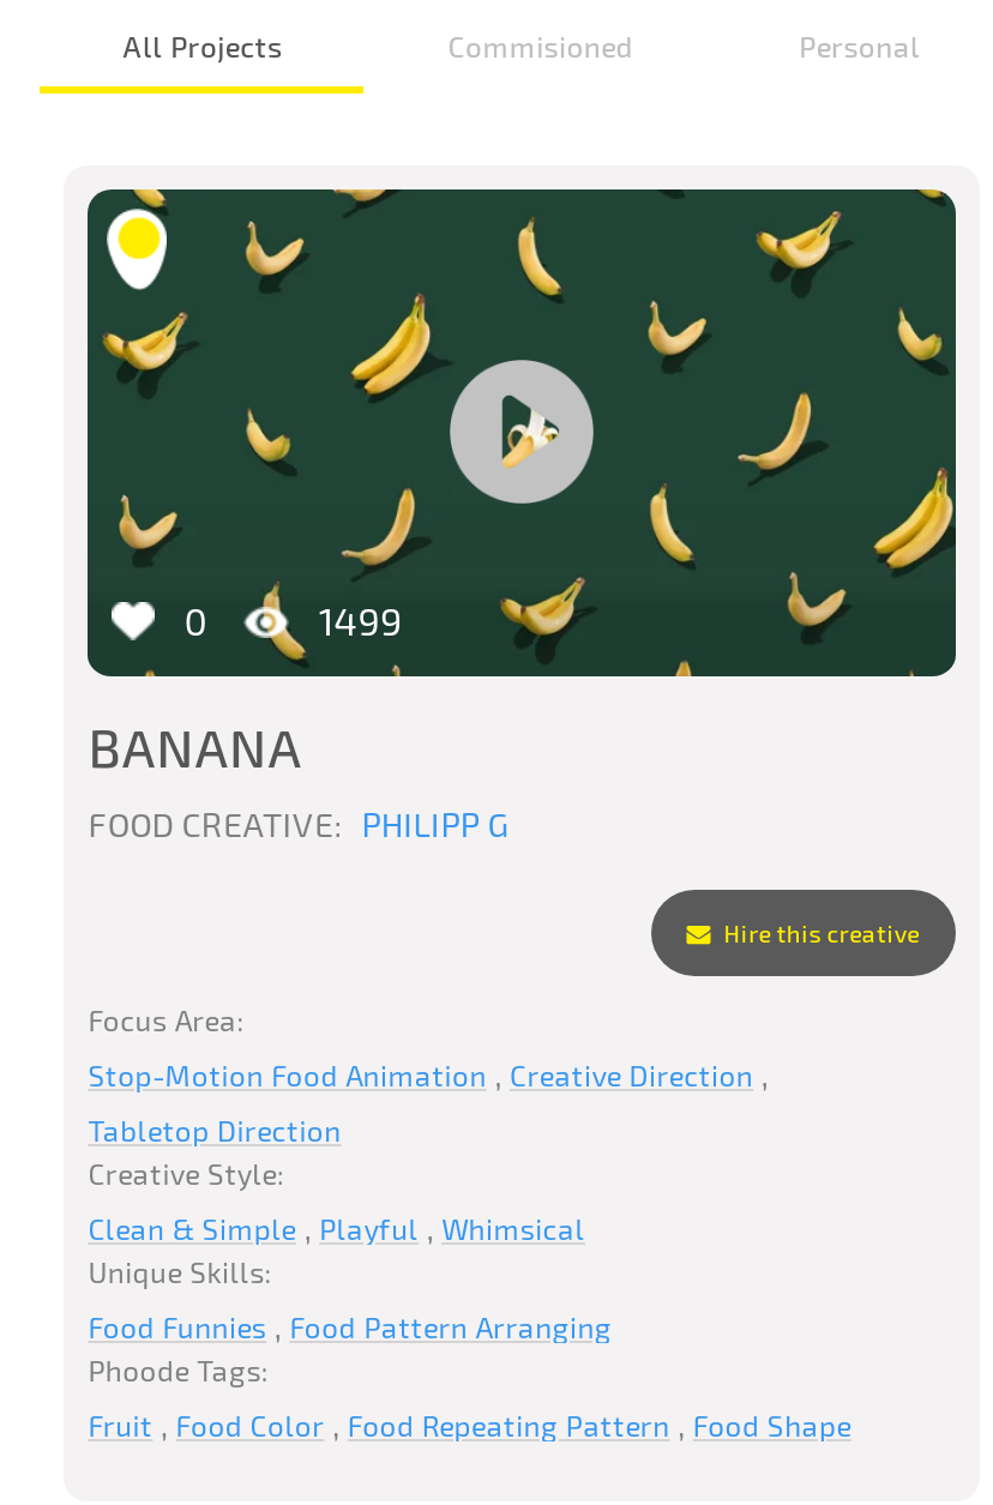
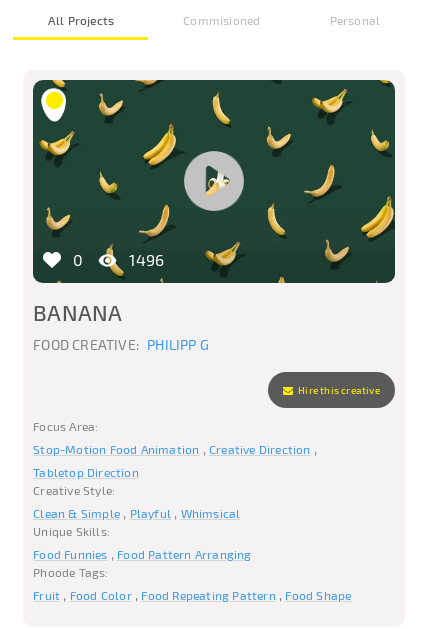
- 1499
+ 1496
